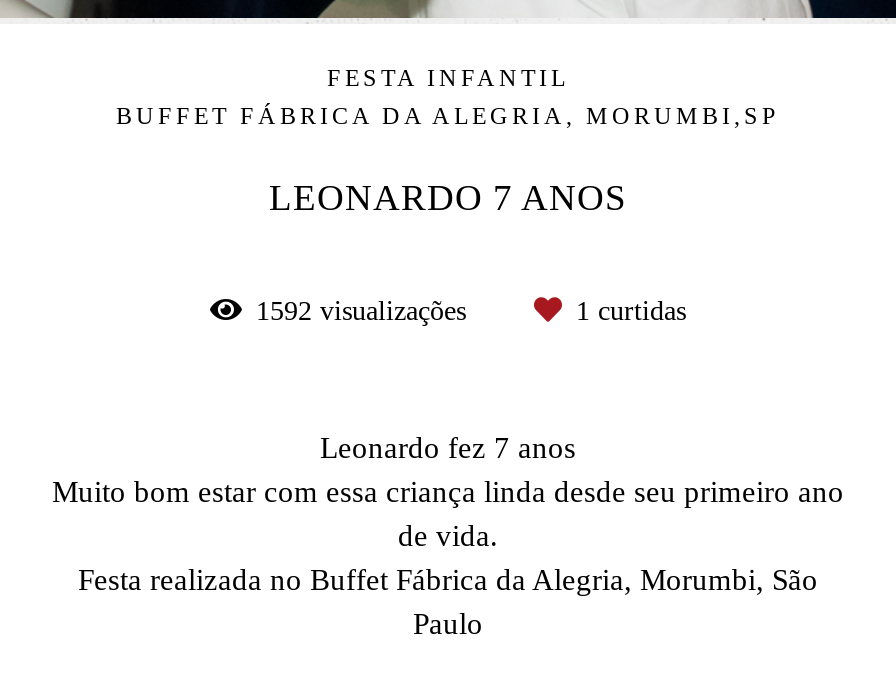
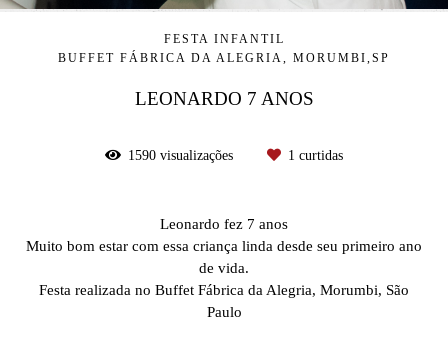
- 1592 visualizações
+ 1590 visualizações
